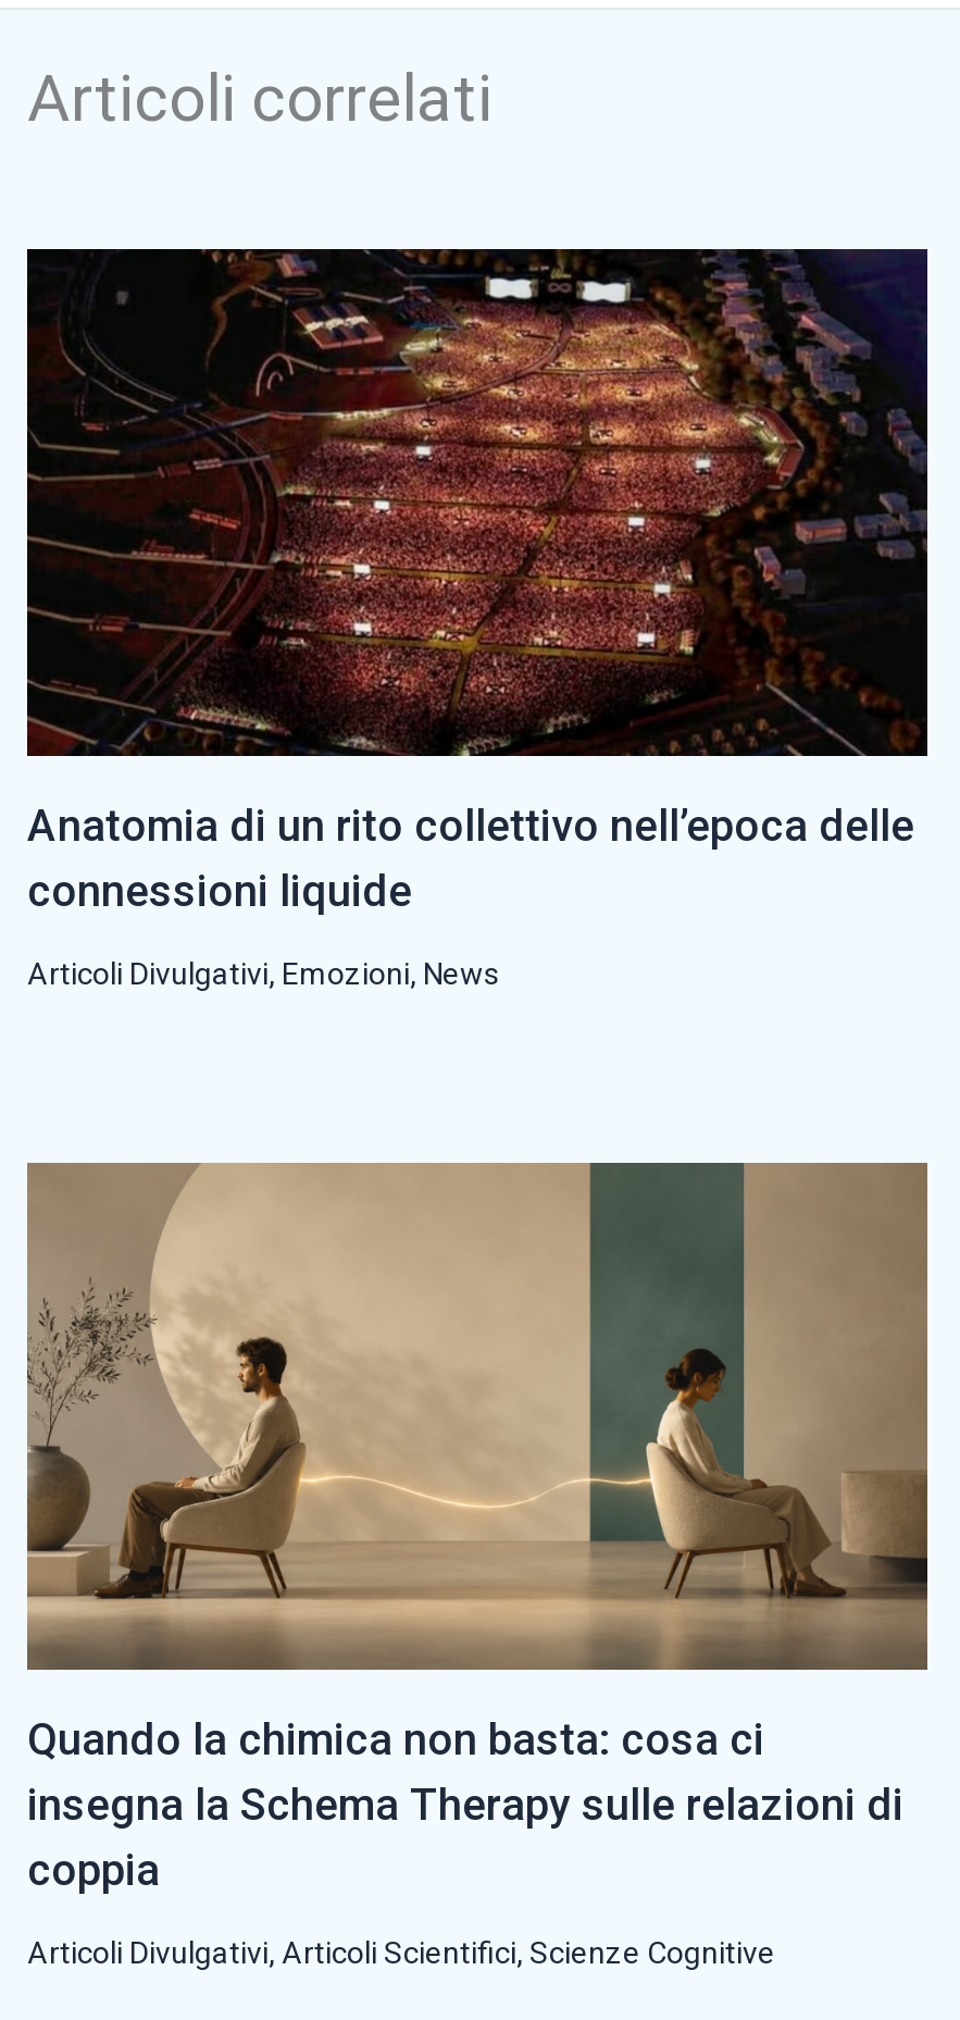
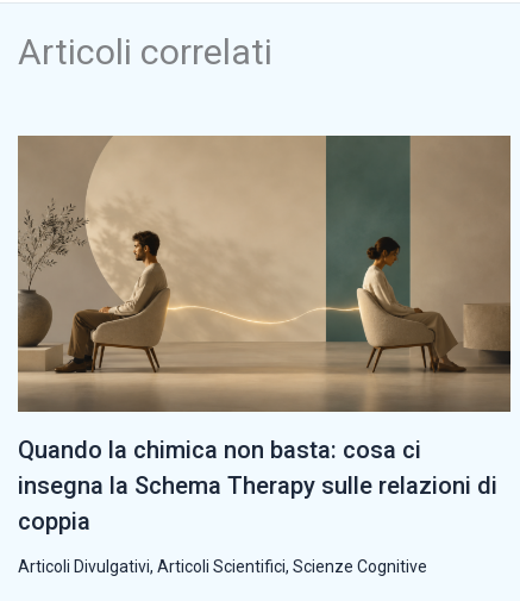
- [image]
- Anatomia di un rito collettivo nell’epoca delle
- connessioni liquide
- Articoli Divulgativi, Emozioni, News
